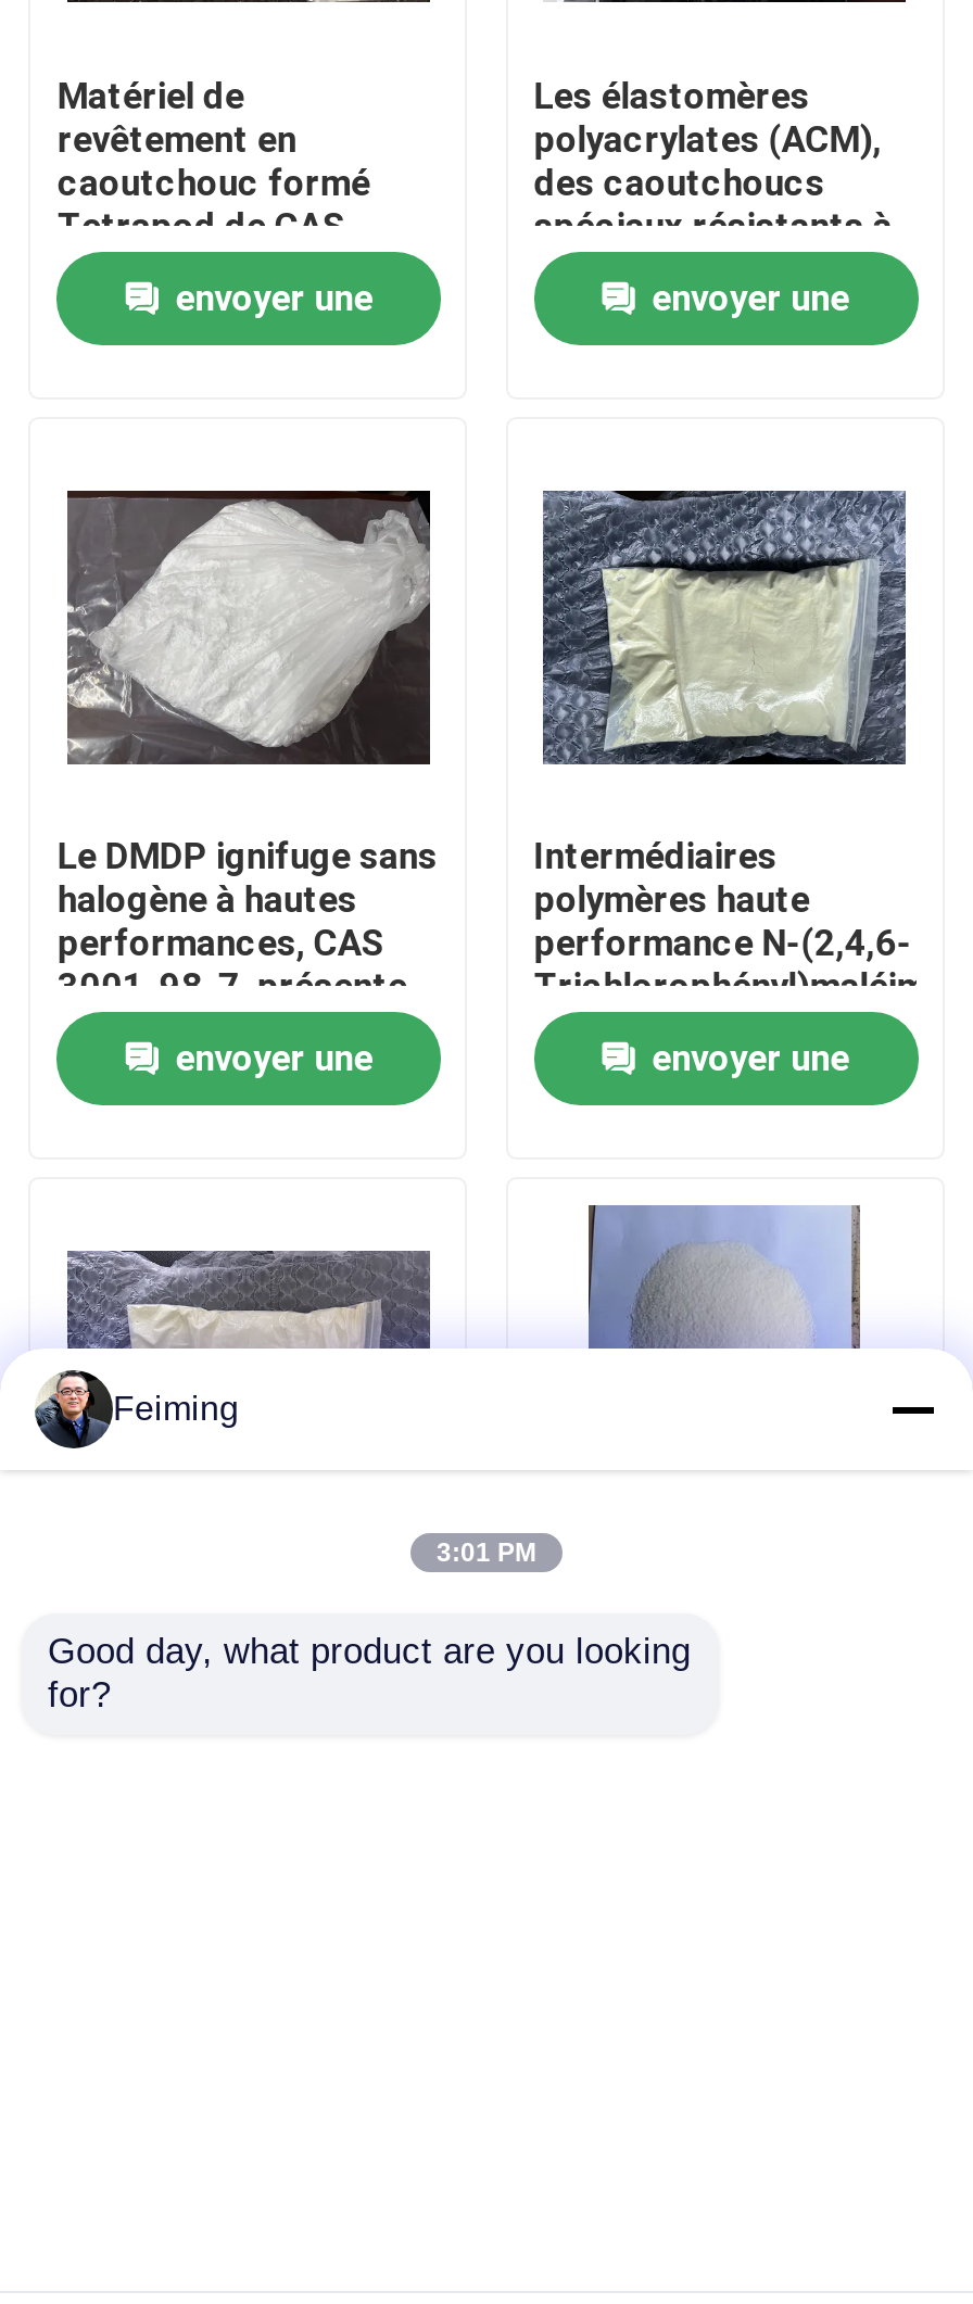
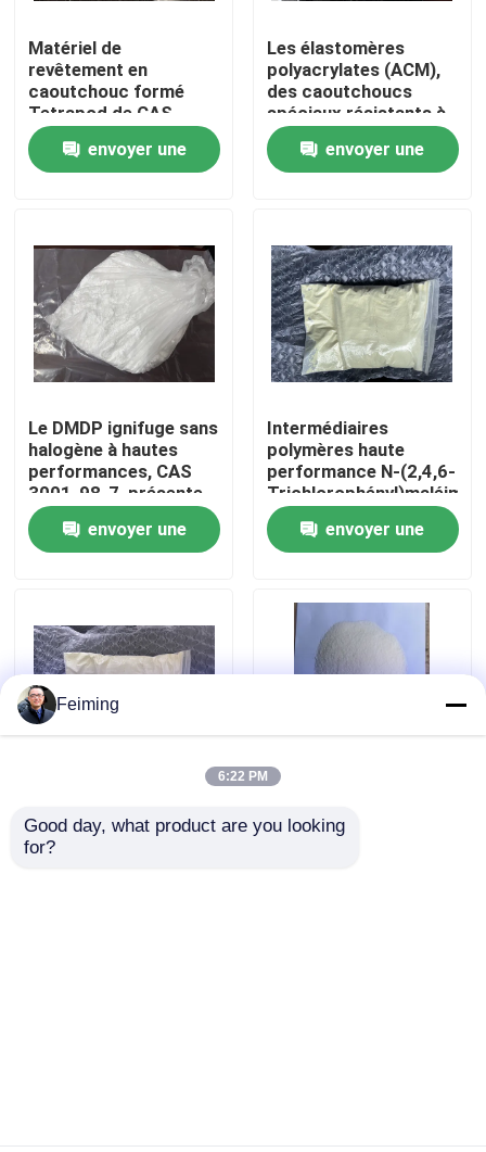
- 3:01 PM
+ 6:22 PM
